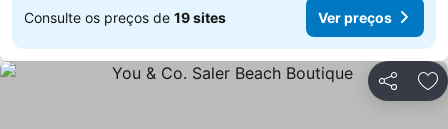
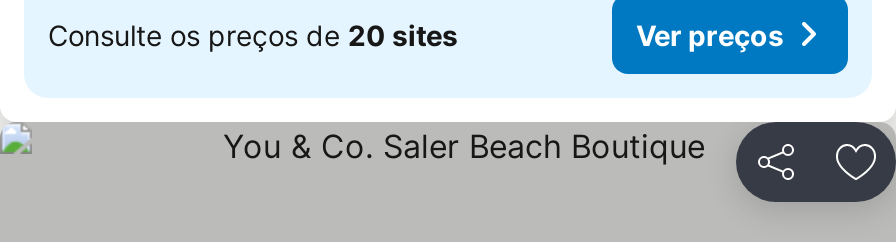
- Consulte os preços de 19 sites
+ Consulte os preços de 20 sites
